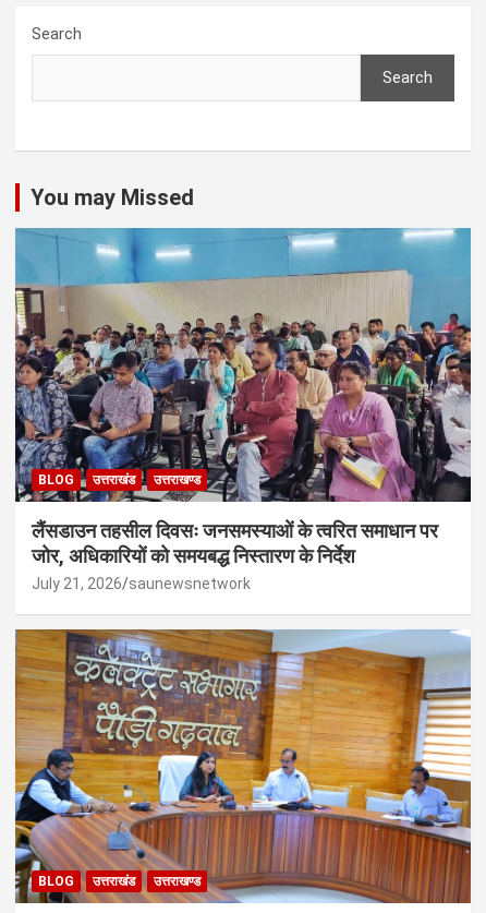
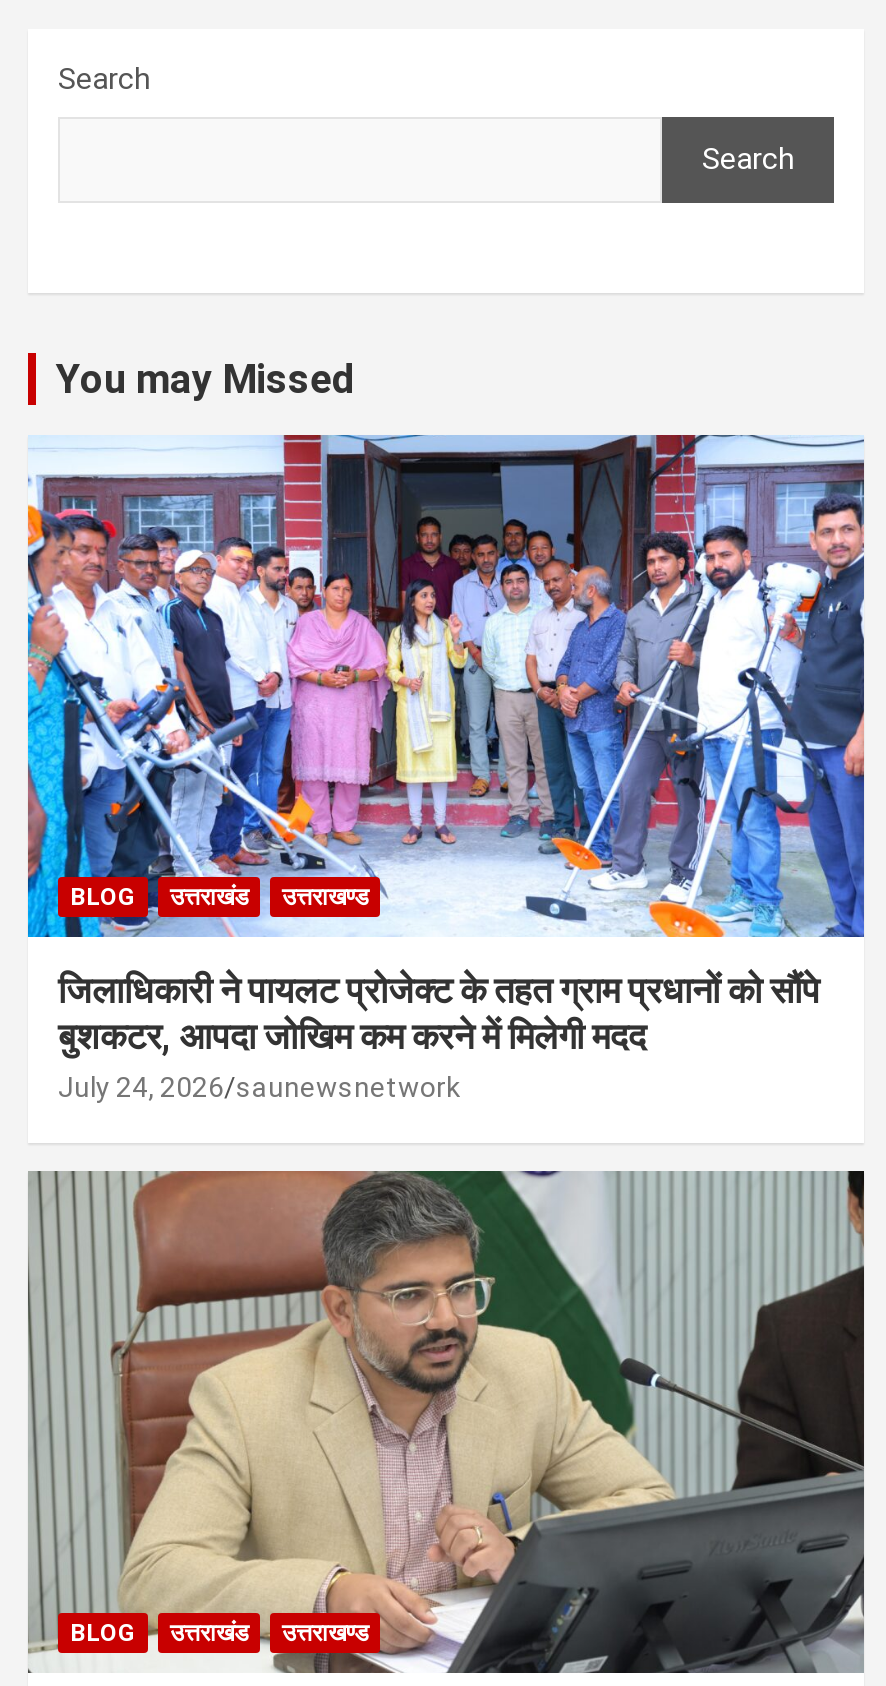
- [image]
- लैंसडाउन तहसील दिवसः जनसमस्याओं के त्वरित समाधान पर
- जोर, अधिकारियों को समयबद्ध निस्तारण के निर्देश
- July 21, 2026 saunewsnetwork
+ [image]
+ जिलाधिकारी ने पायलट प्रोजेक्ट के तहत ग्राम प्रधानों को सौंपे
+ बुशकटर, आपदा जोखिम कम करने में मिलेगी मदद
+ July 24, 2026 saunewsnetwork

- [image]
+ [image]
